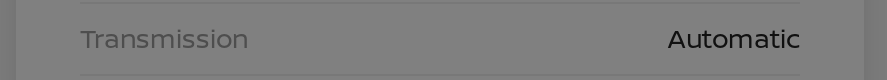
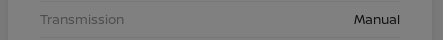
- Automatic
+ Manual
